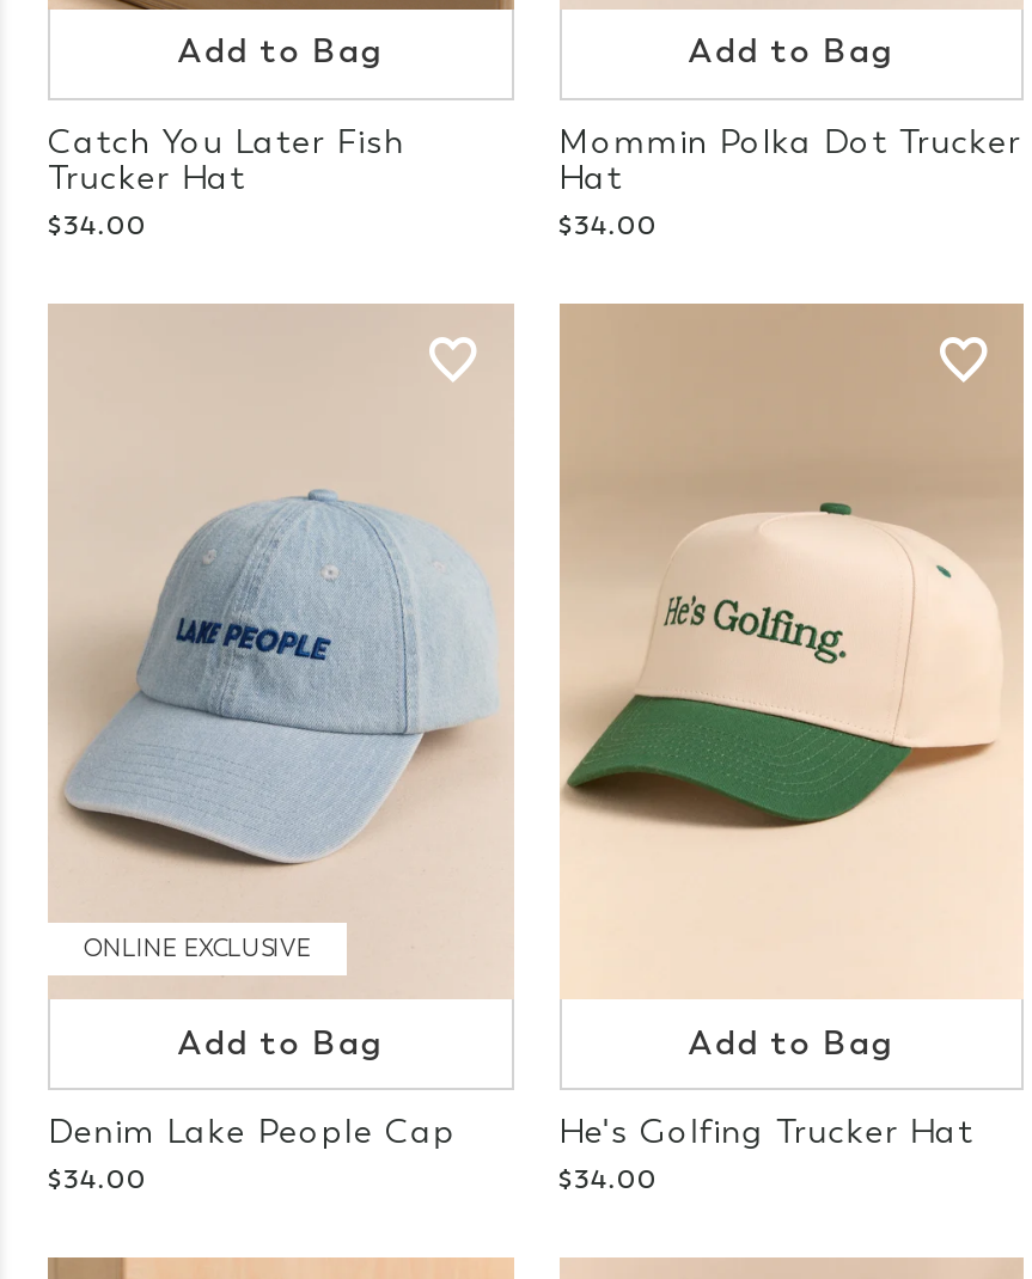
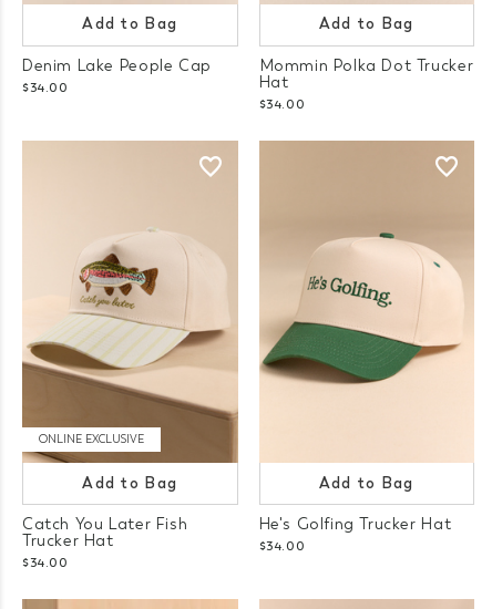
moved down: Catch You Later Fish | Trucker Hat

- [image]
+ [image]

moved up: Denim Lake People Cap
